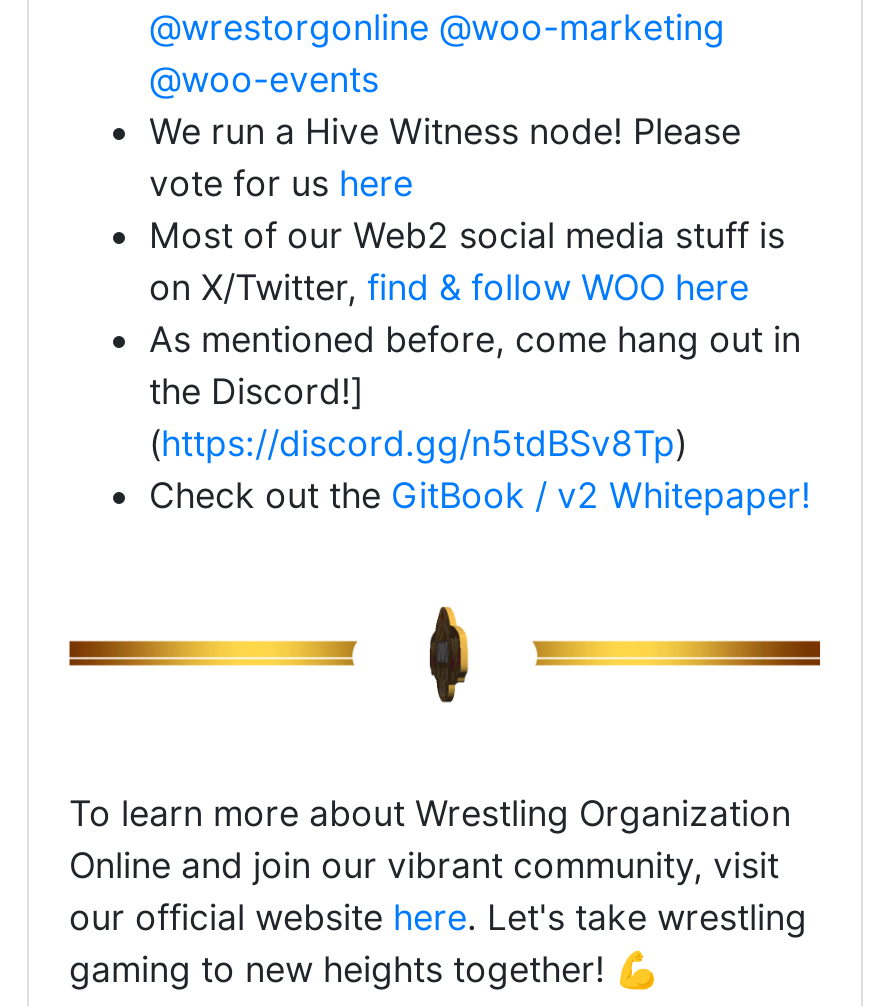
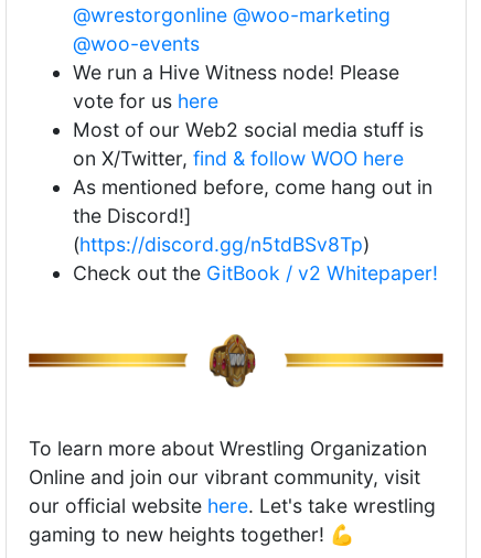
- [image]
+ [image]
